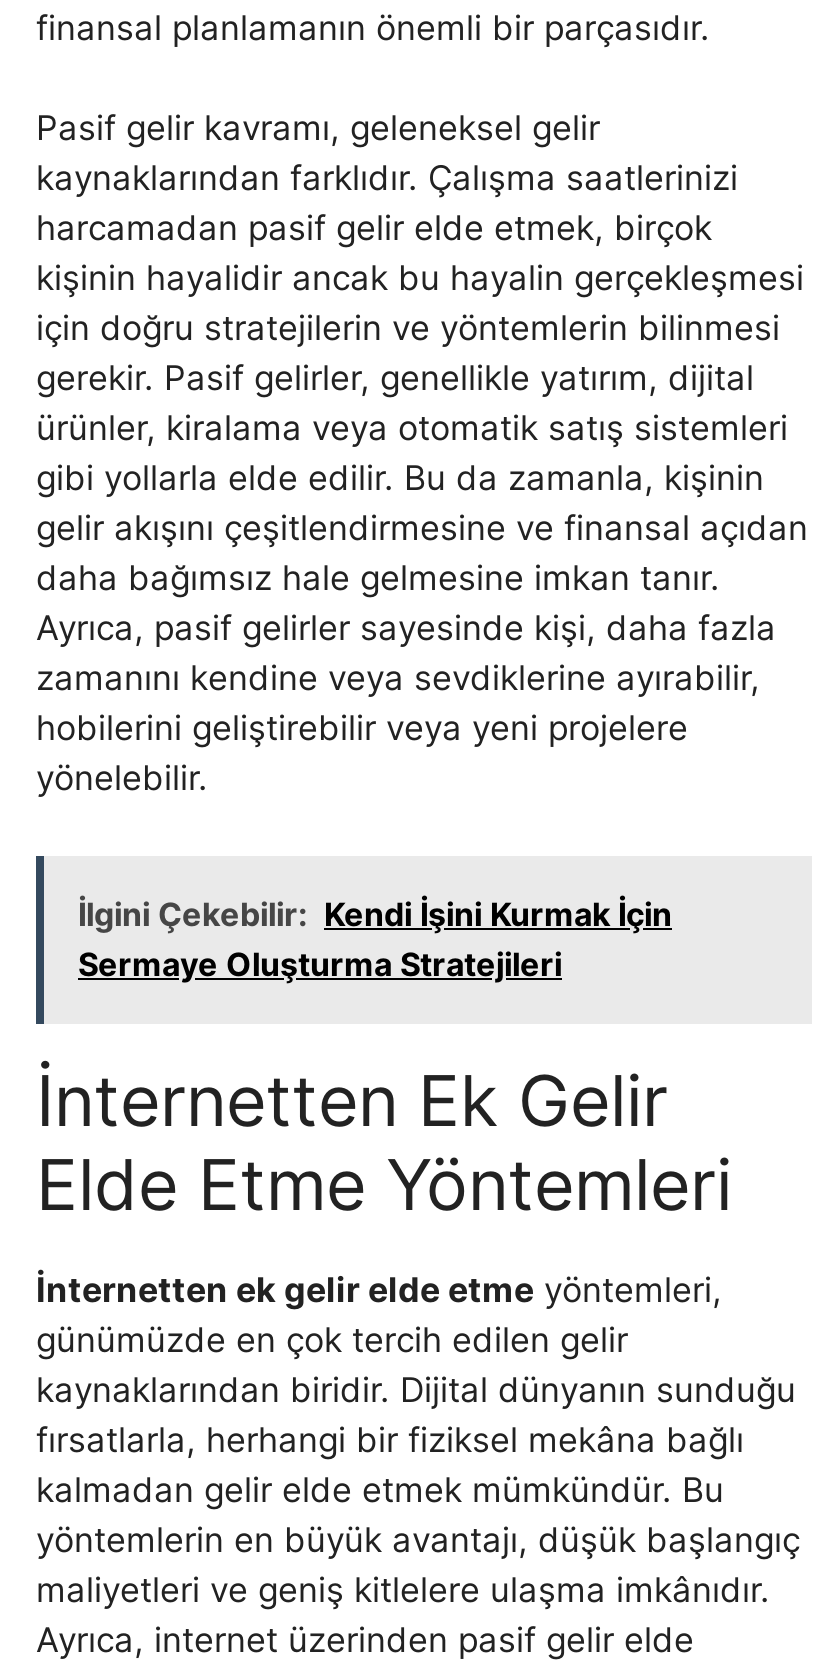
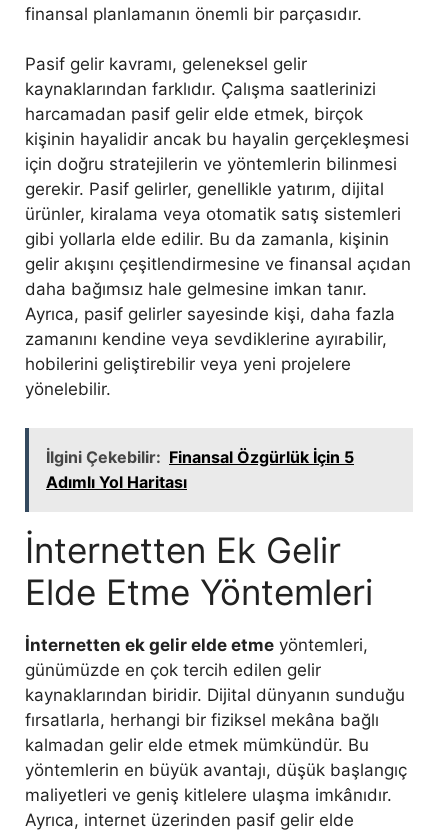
- İlgini Çekebilir: Kendi İşini Kurmak İçin
- Sermaye Oluşturma Stratejileri
+ İlgini Çekebilir: Finansal Özgürlük İçin 5
+ Adımlı Yol Haritası
